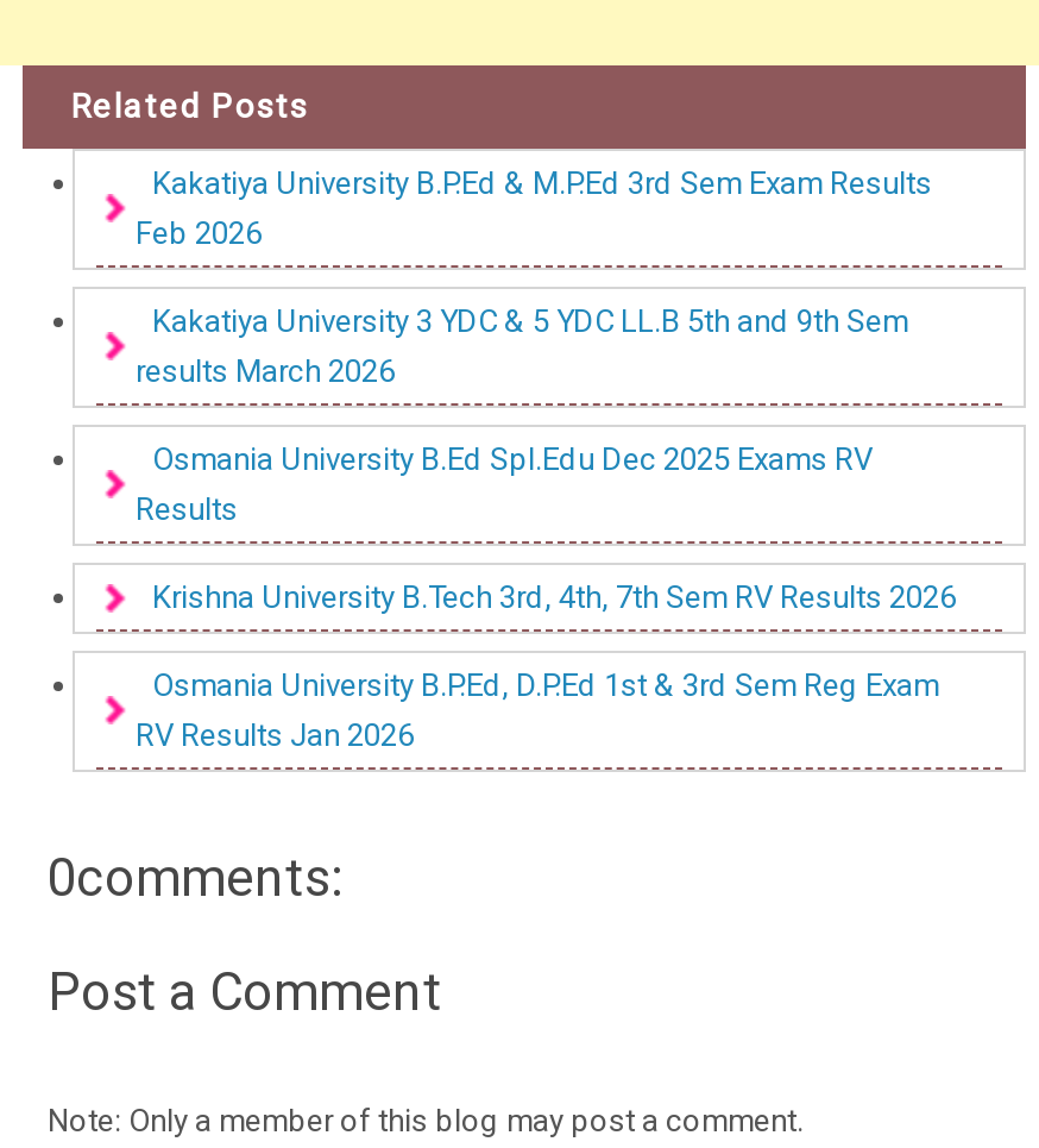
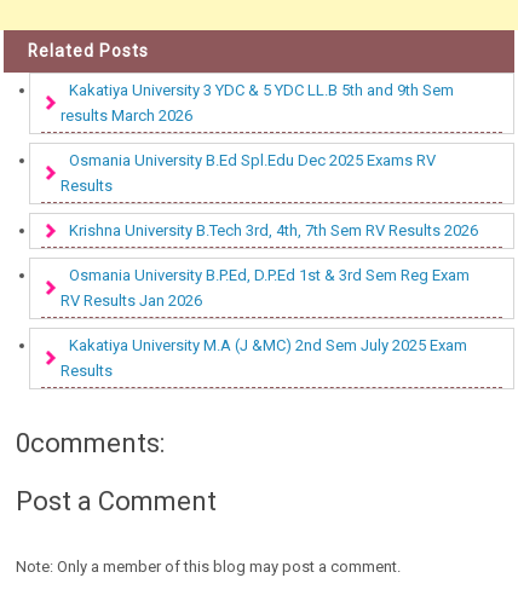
- Kakatiya University B.P.Ed & M.P.Ed 3rd Sem Exam Results
- Feb 2026

moved up: Kakatiya University 3 YDC & 5 YDC LL.B 5th and 9th Sem | results March 2026 | Osmania University B.Ed Spl.Edu Dec 2025 Exams RV | Results | Krishna University B.Tech 3rd, 4th, 7th Sem RV Results 2026 | Osmania University B.P.Ed, D.P.Ed 1st & 3rd Sem Reg Exam | RV Results Jan 2026

+ Kakatiya University M.A (J &MC) 2nd Sem July 2025 Exam
+ Results
